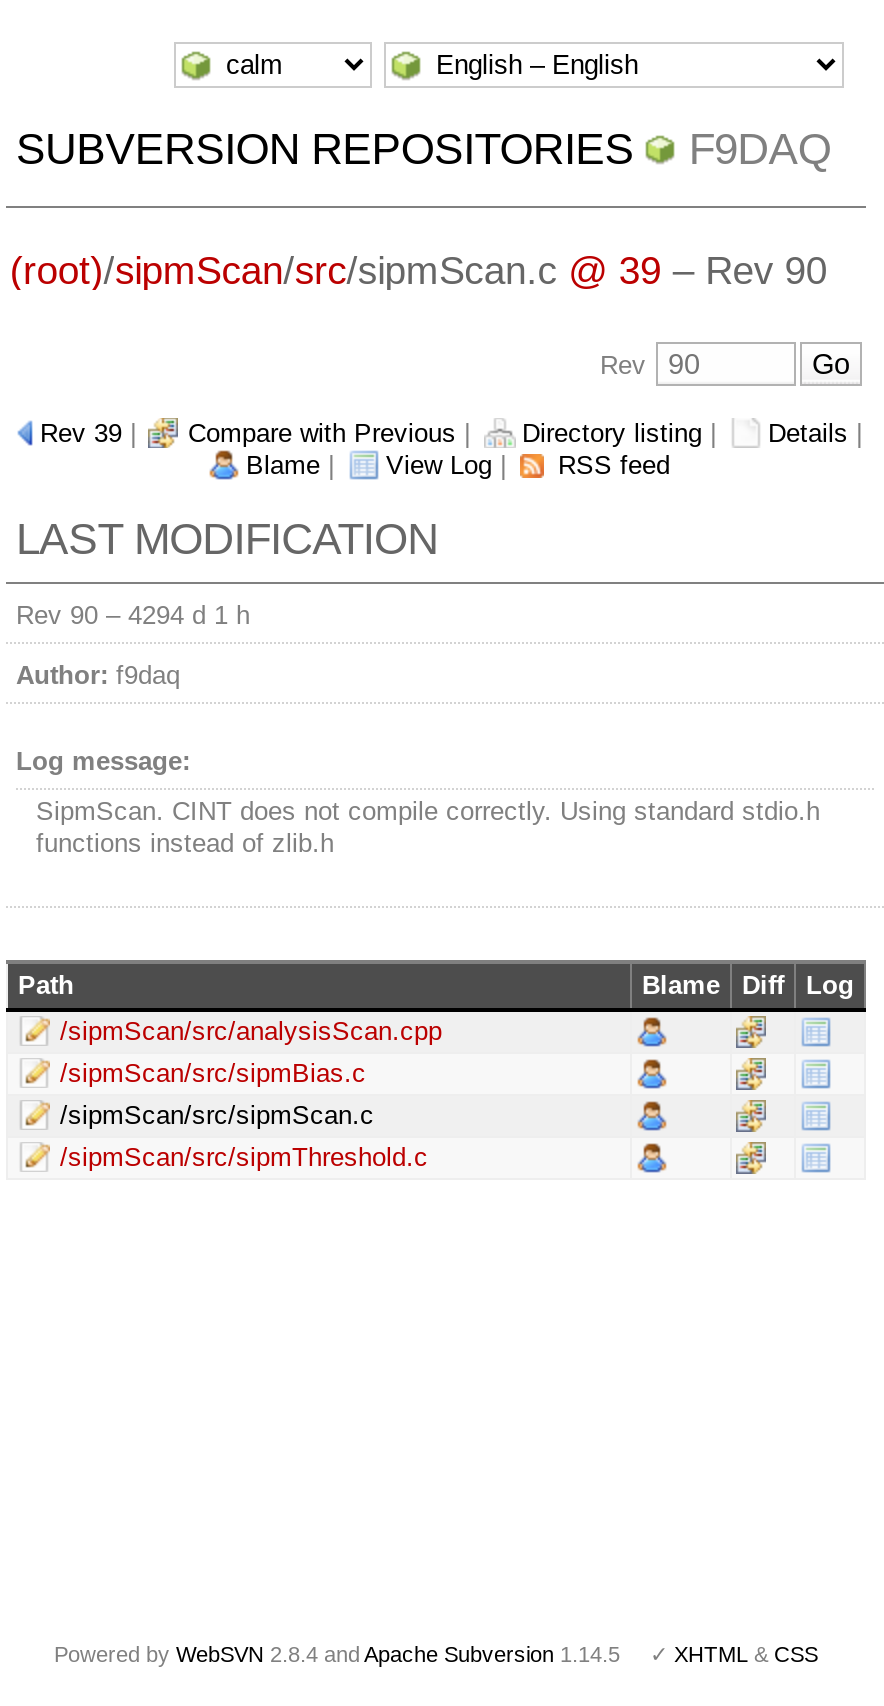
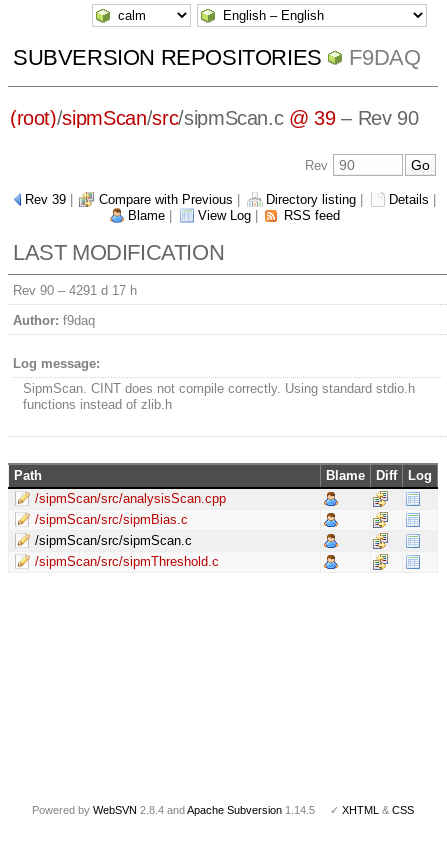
- Rev 90 – 4294 d 1 h
+ Rev 90 – 4291 d 17 h
